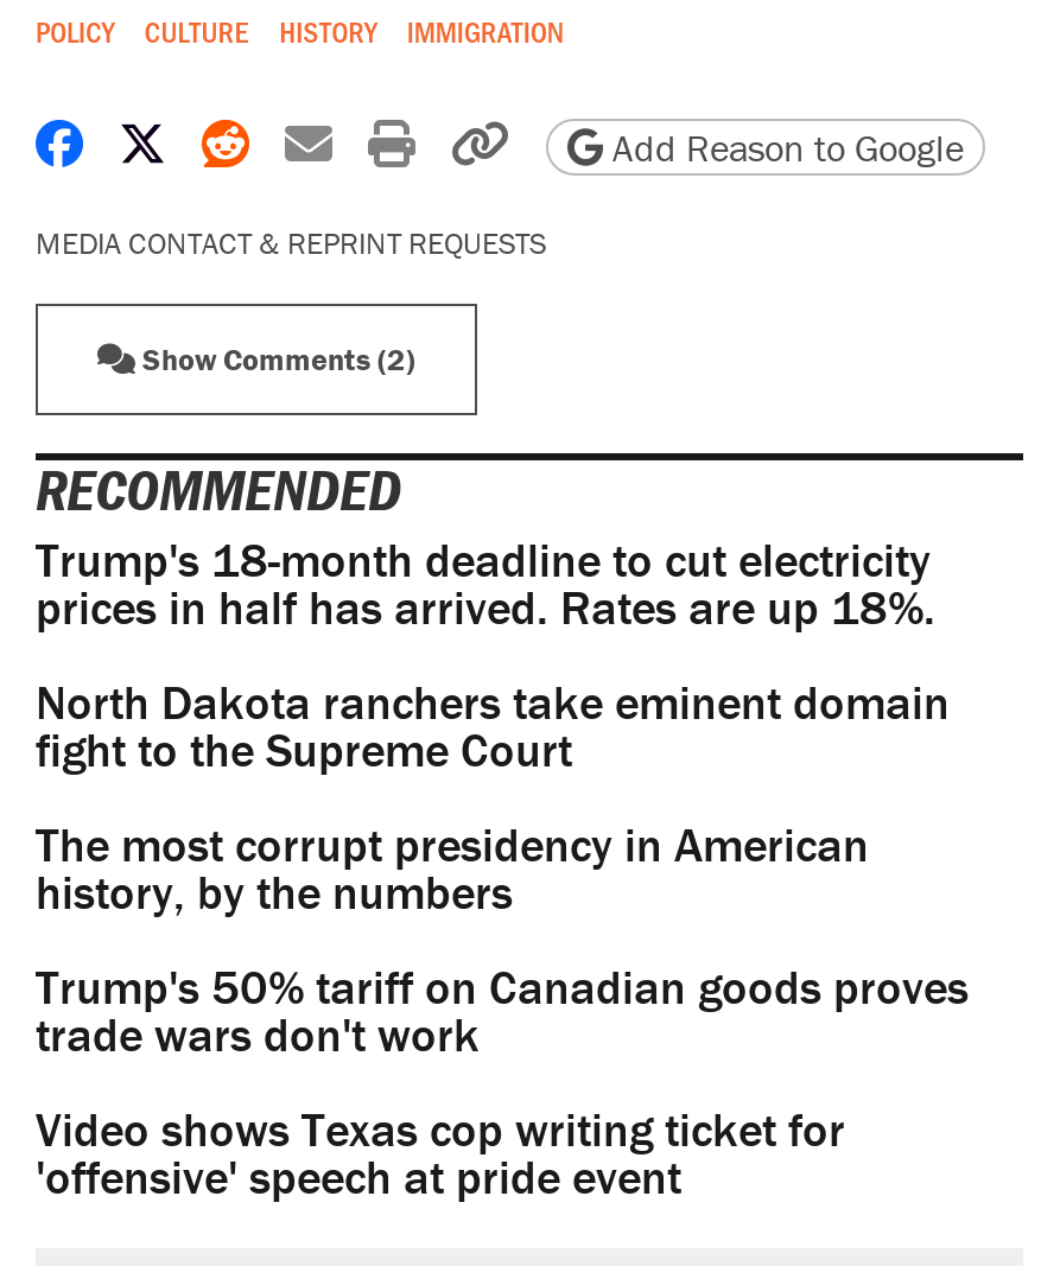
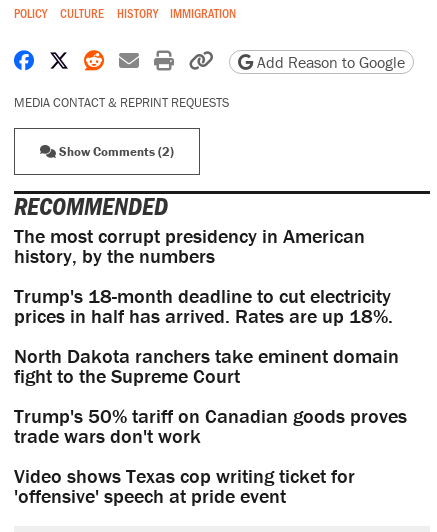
moved down: Trump's 18-month deadline to cut electricity | prices in half has arrived. Rates are up 18%. | North Dakota ranchers take eminent domain | fight to the Supreme Court

moved up: The most corrupt presidency in American | history, by the numbers
